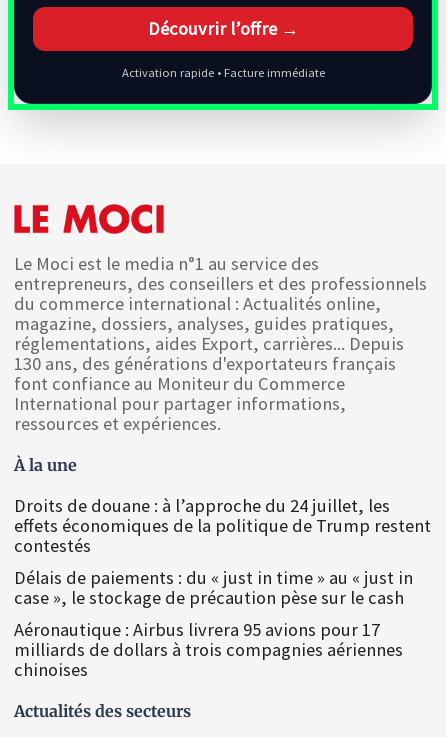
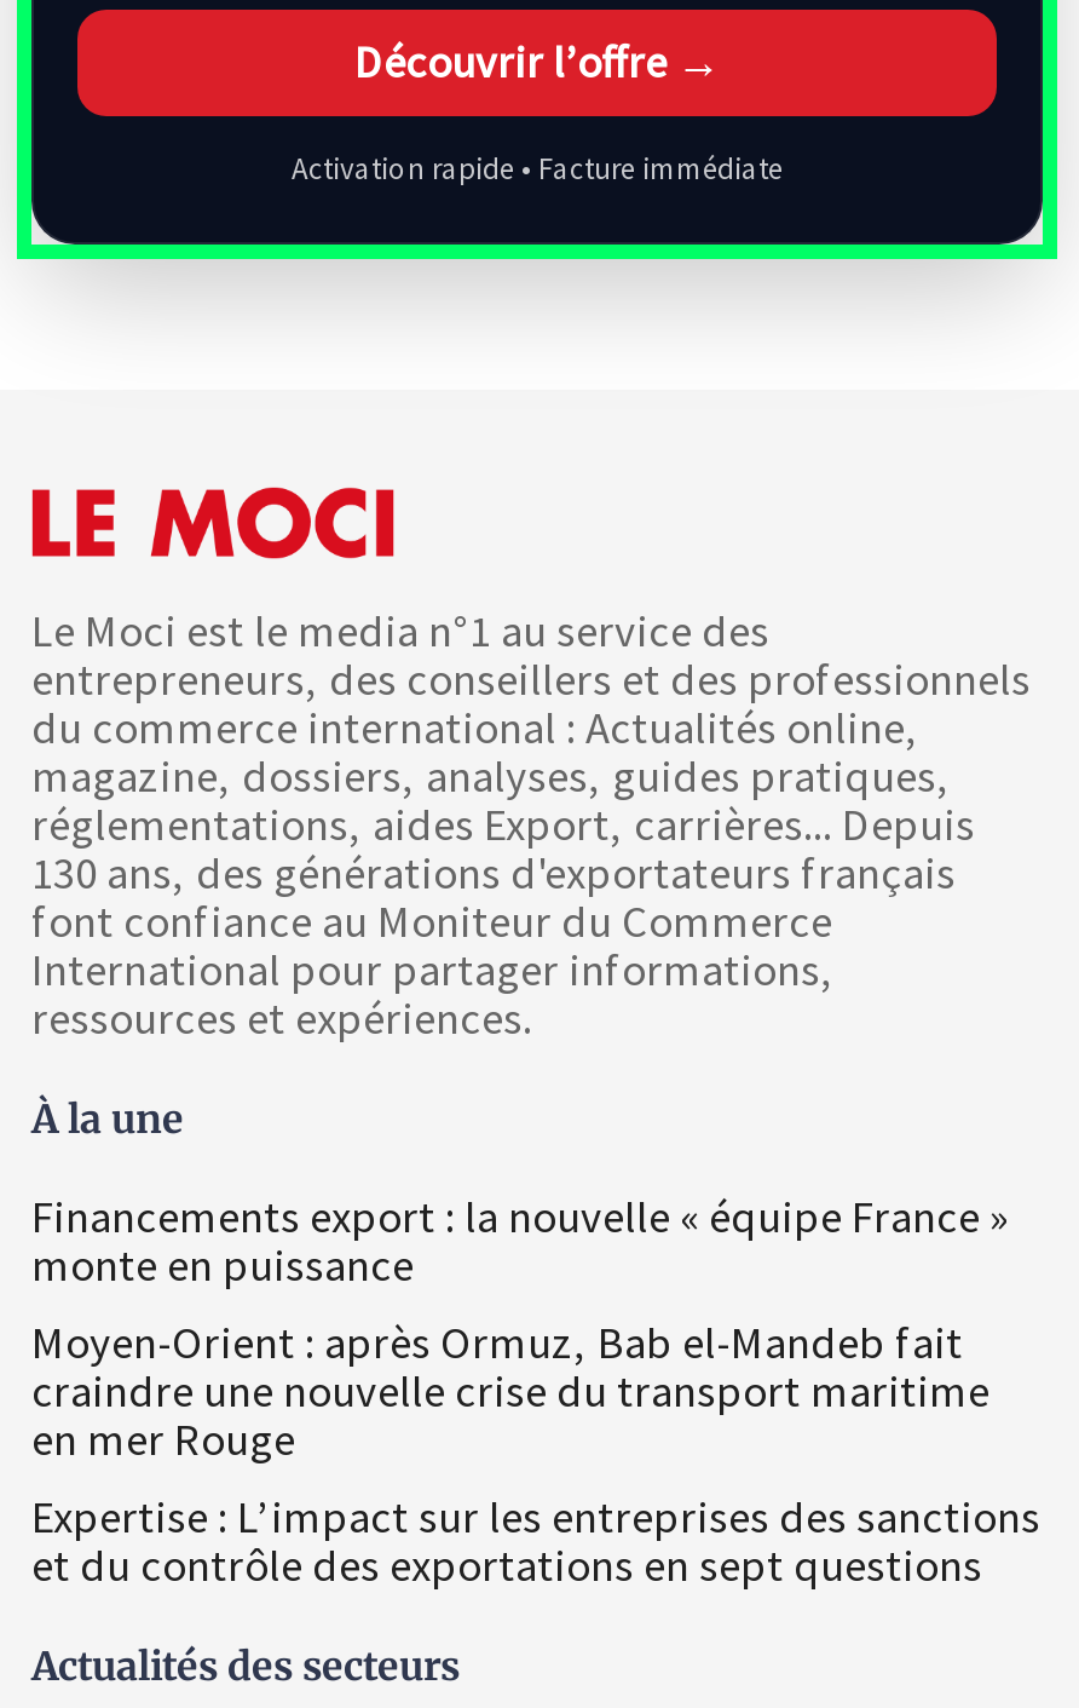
- Droits de douane : à l’approche du 24 juillet, les
- effets économiques de la politique de Trump restent
- contestés
- Délais de paiements : du « just in time » au « just in
- case », le stockage de précaution pèse sur le cash
- Aéronautique : Airbus livrera 95 avions pour 17
- milliards de dollars à trois compagnies aériennes
- chinoises
+ Financements export : la nouvelle « équipe France »
+ monte en puissance
+ Moyen-Orient : après Ormuz, Bab el-Mandeb fait
+ craindre une nouvelle crise du transport maritime
+ en mer Rouge
+ Expertise : L’impact sur les entreprises des sanctions
+ et du contrôle des exportations en sept questions
